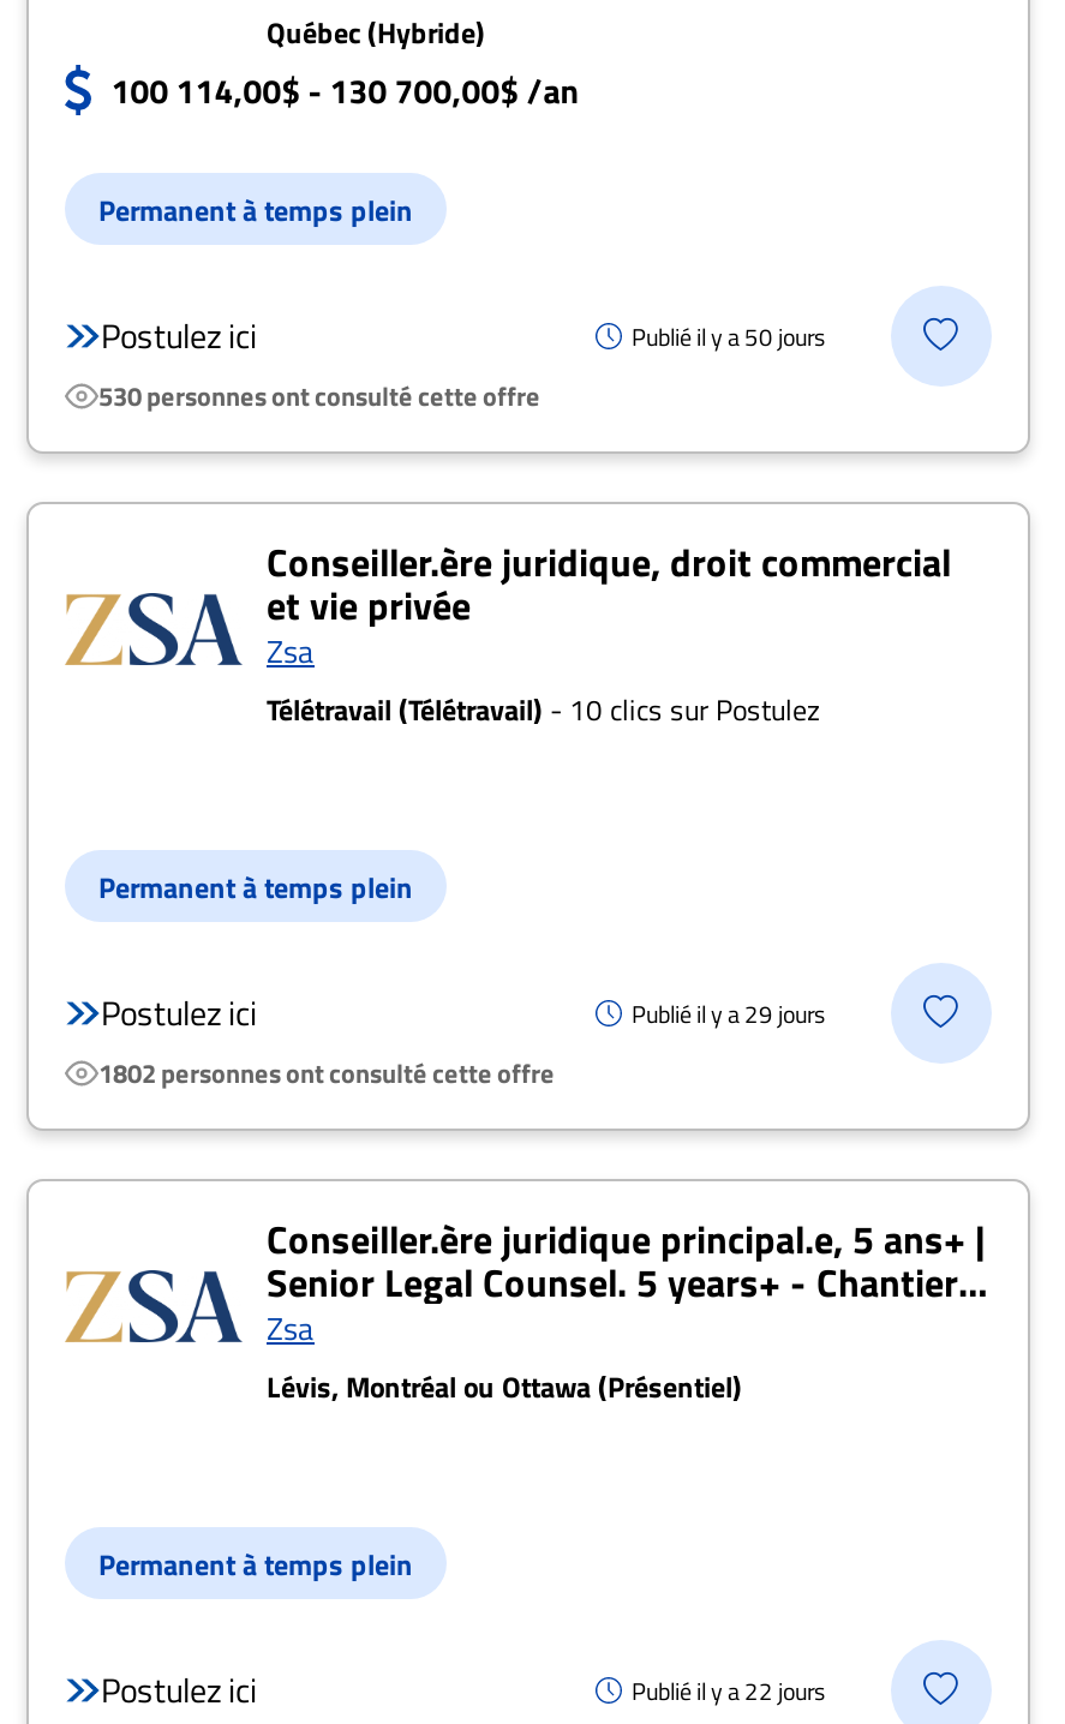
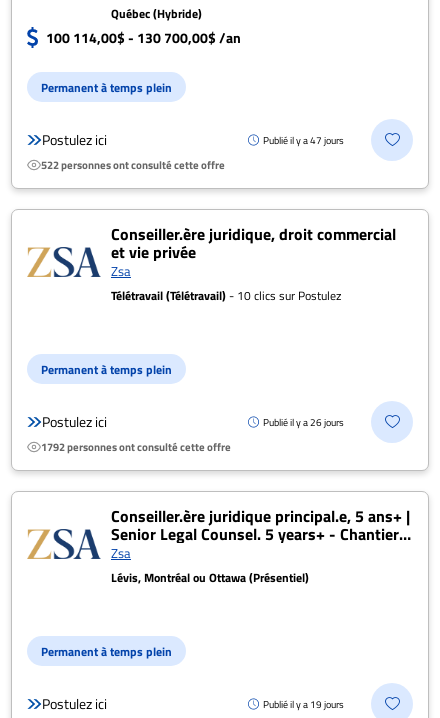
- Publié il y a 50 jours
+ Publié il y a 47 jours

- 530 personnes ont consulté cette offre
+ 522 personnes ont consulté cette offre

- Publié il y a 29 jours
+ Publié il y a 26 jours

- 1802 personnes ont consulté cette offre
+ 1792 personnes ont consulté cette offre

- Publié il y a 22 jours
+ Publié il y a 19 jours
